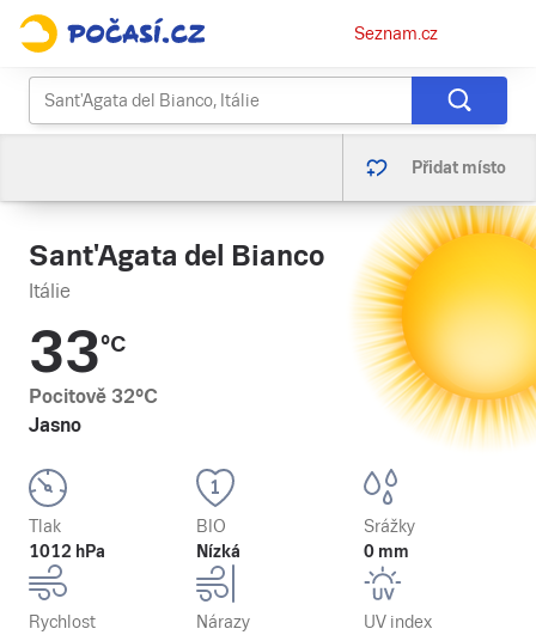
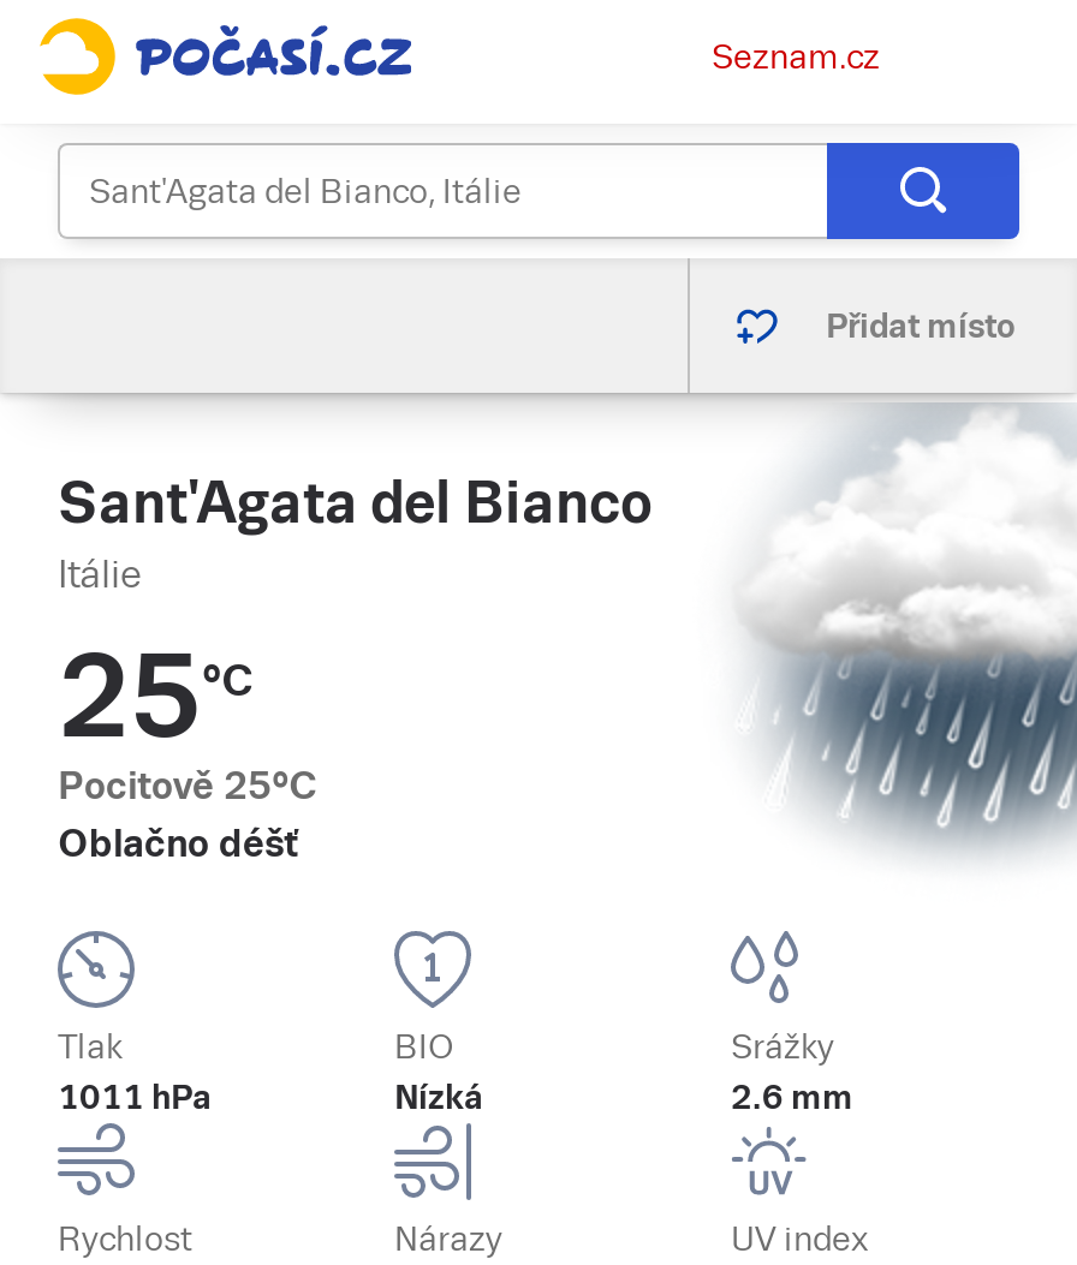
- [image]
+ [image]

- 33°C
- Pocitově 32°C
- Jasno
+ 25°C
+ Pocitově 25°C
+ Oblačno déšť

- 1012 hPa
+ 1011 hPa

- 0 mm
+ 2.6 mm
